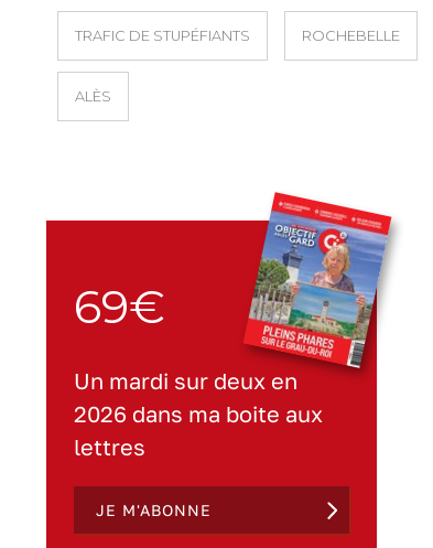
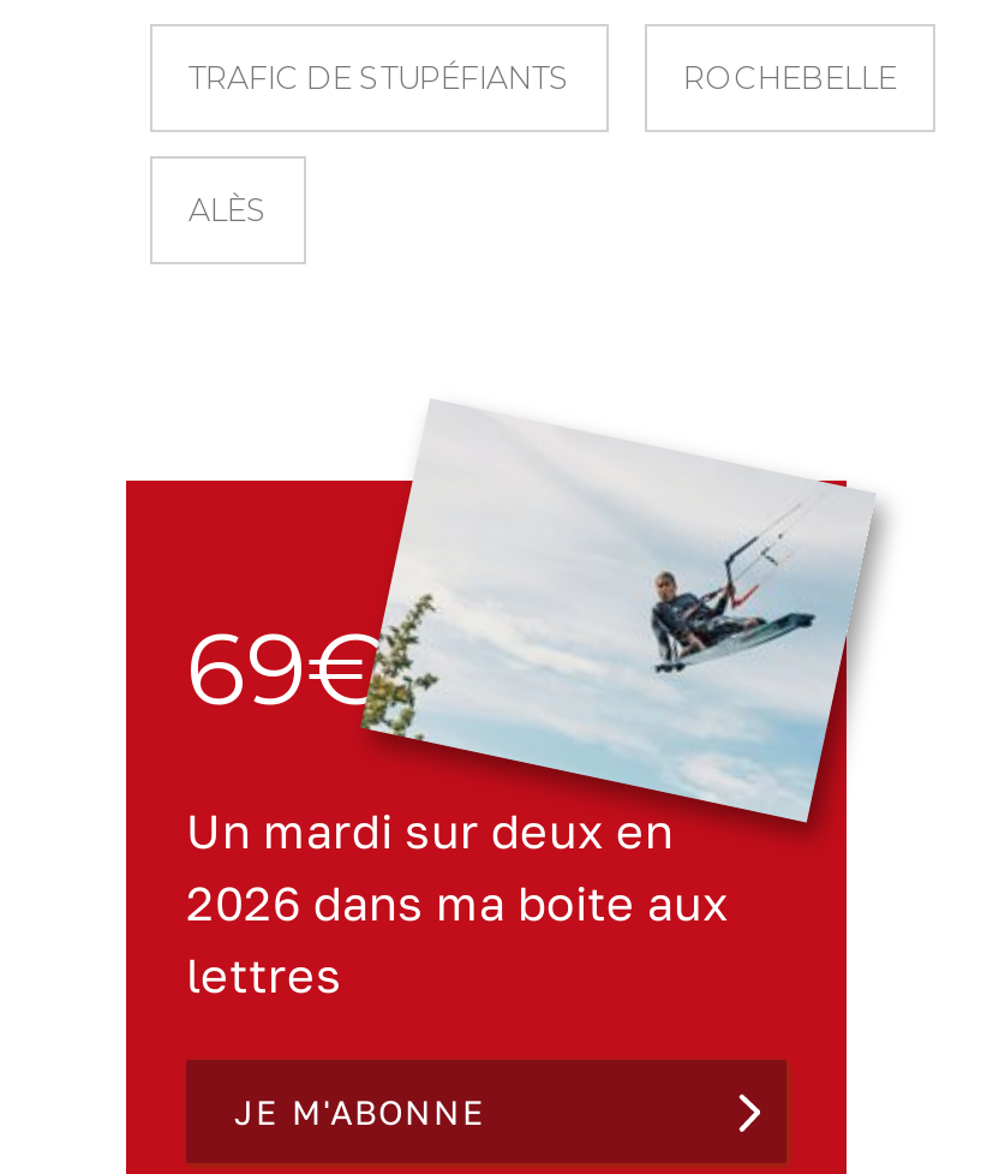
- [image]
+ [image]
